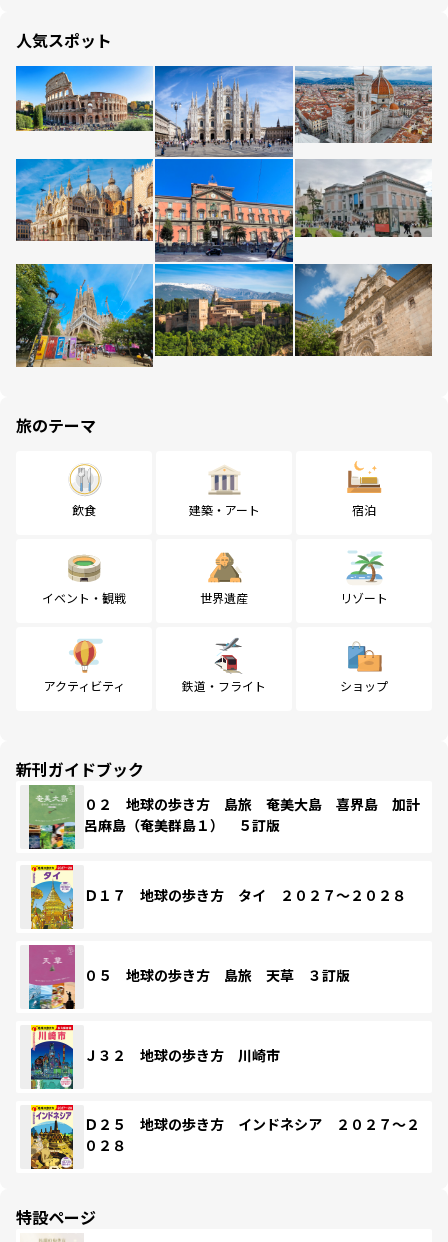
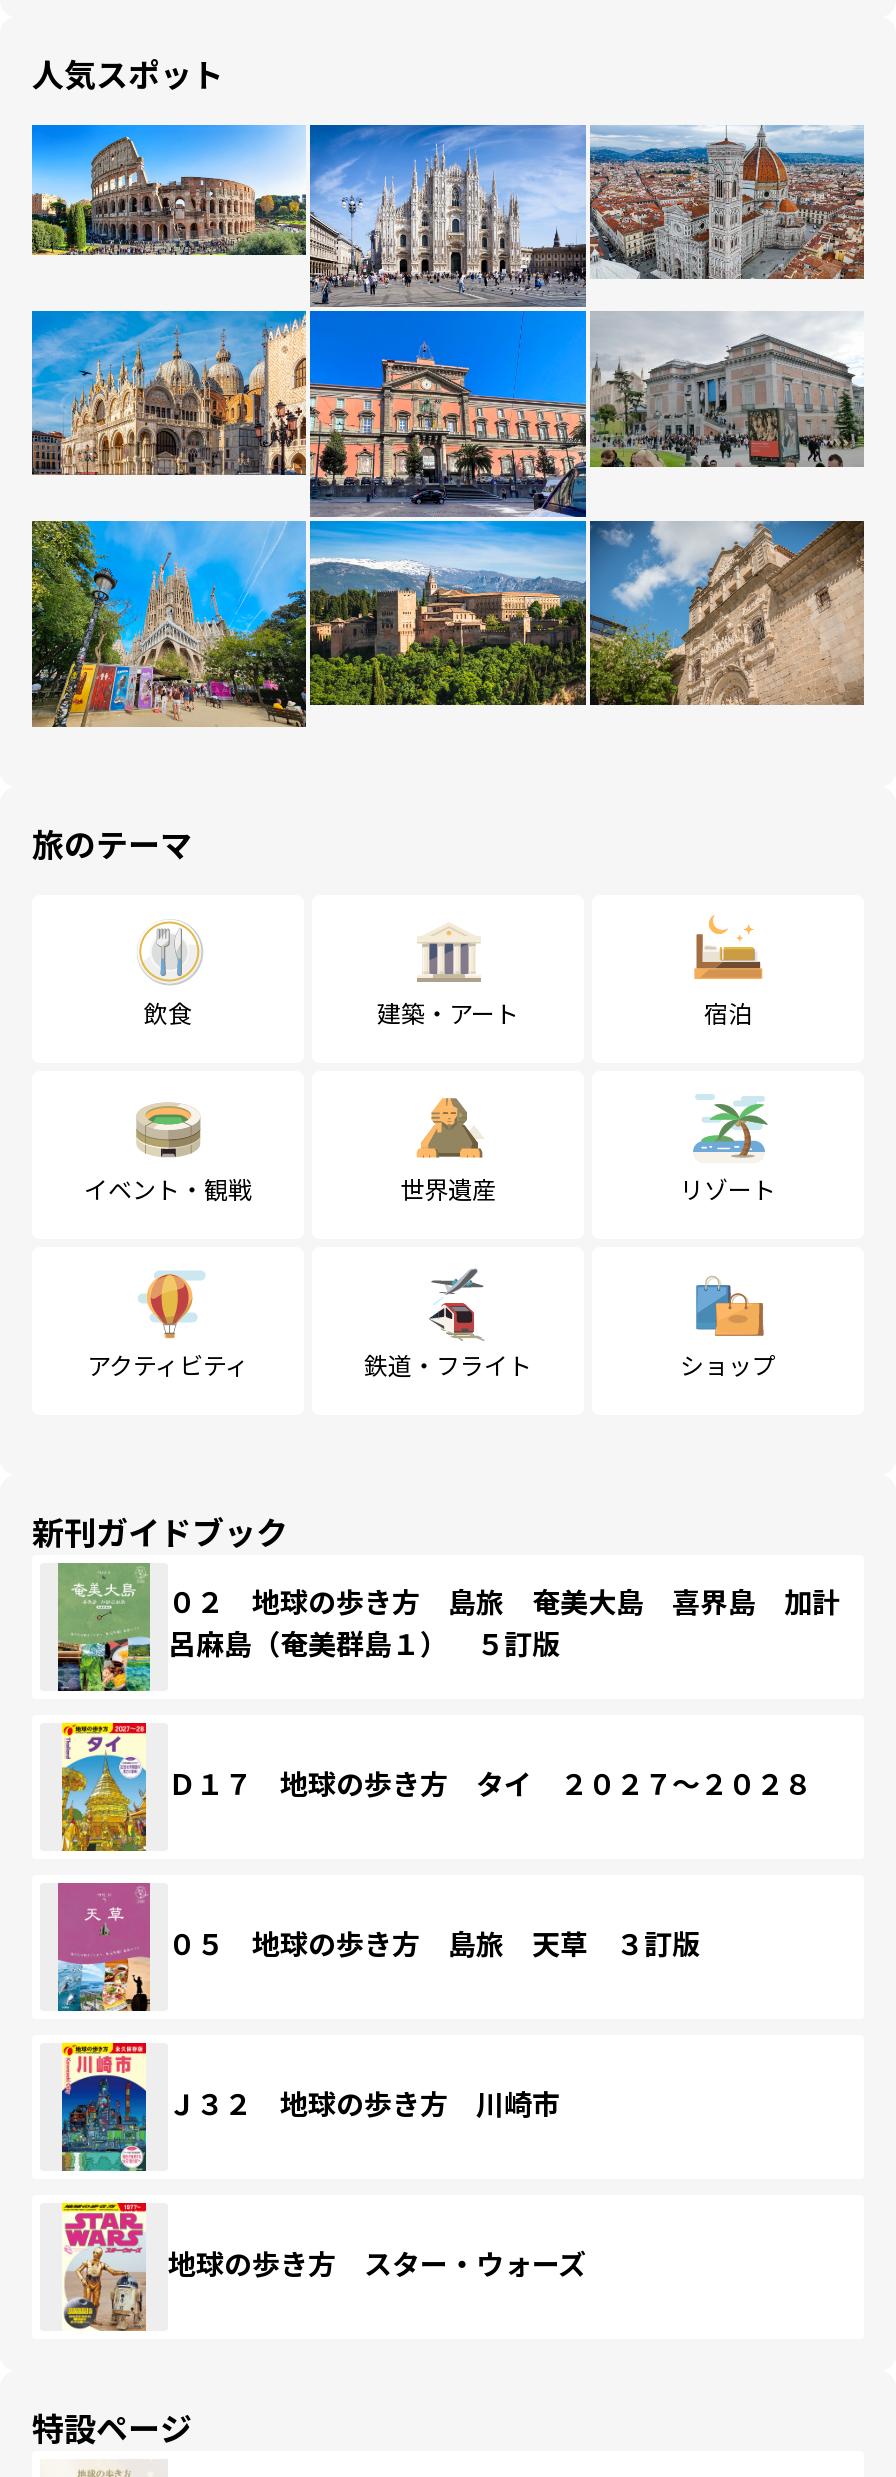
- [image]
- Ｄ２５ 地球の歩き方 インドネシア ２０２７～２
- ０２８
+ [image]
+ 地球の歩き方 スター・ウォーズ
